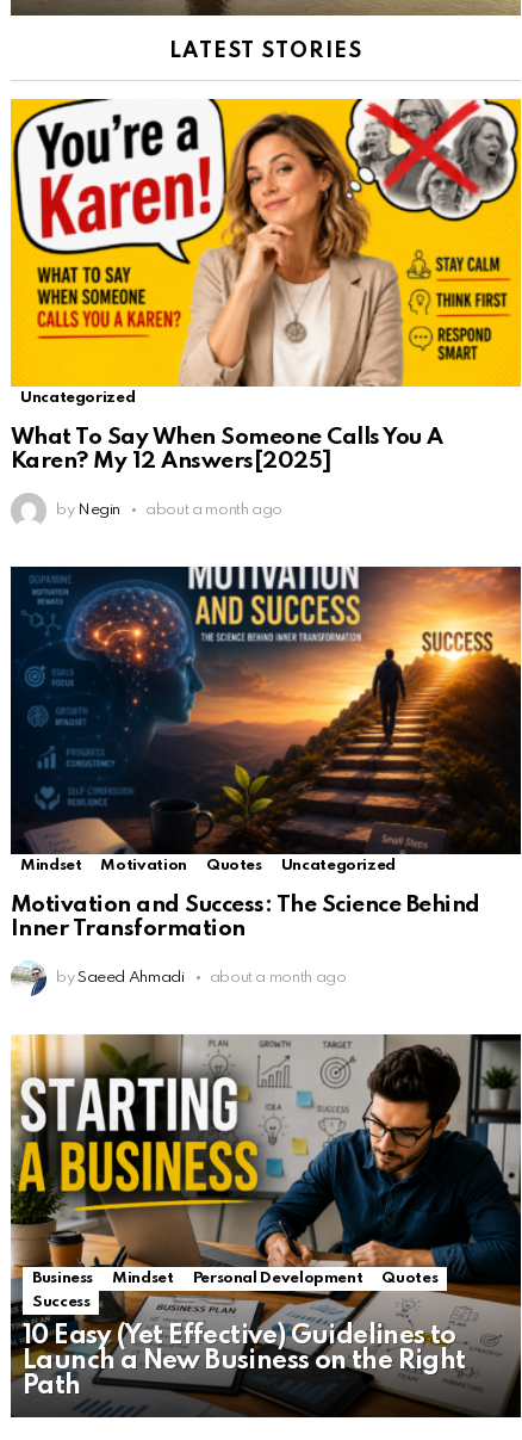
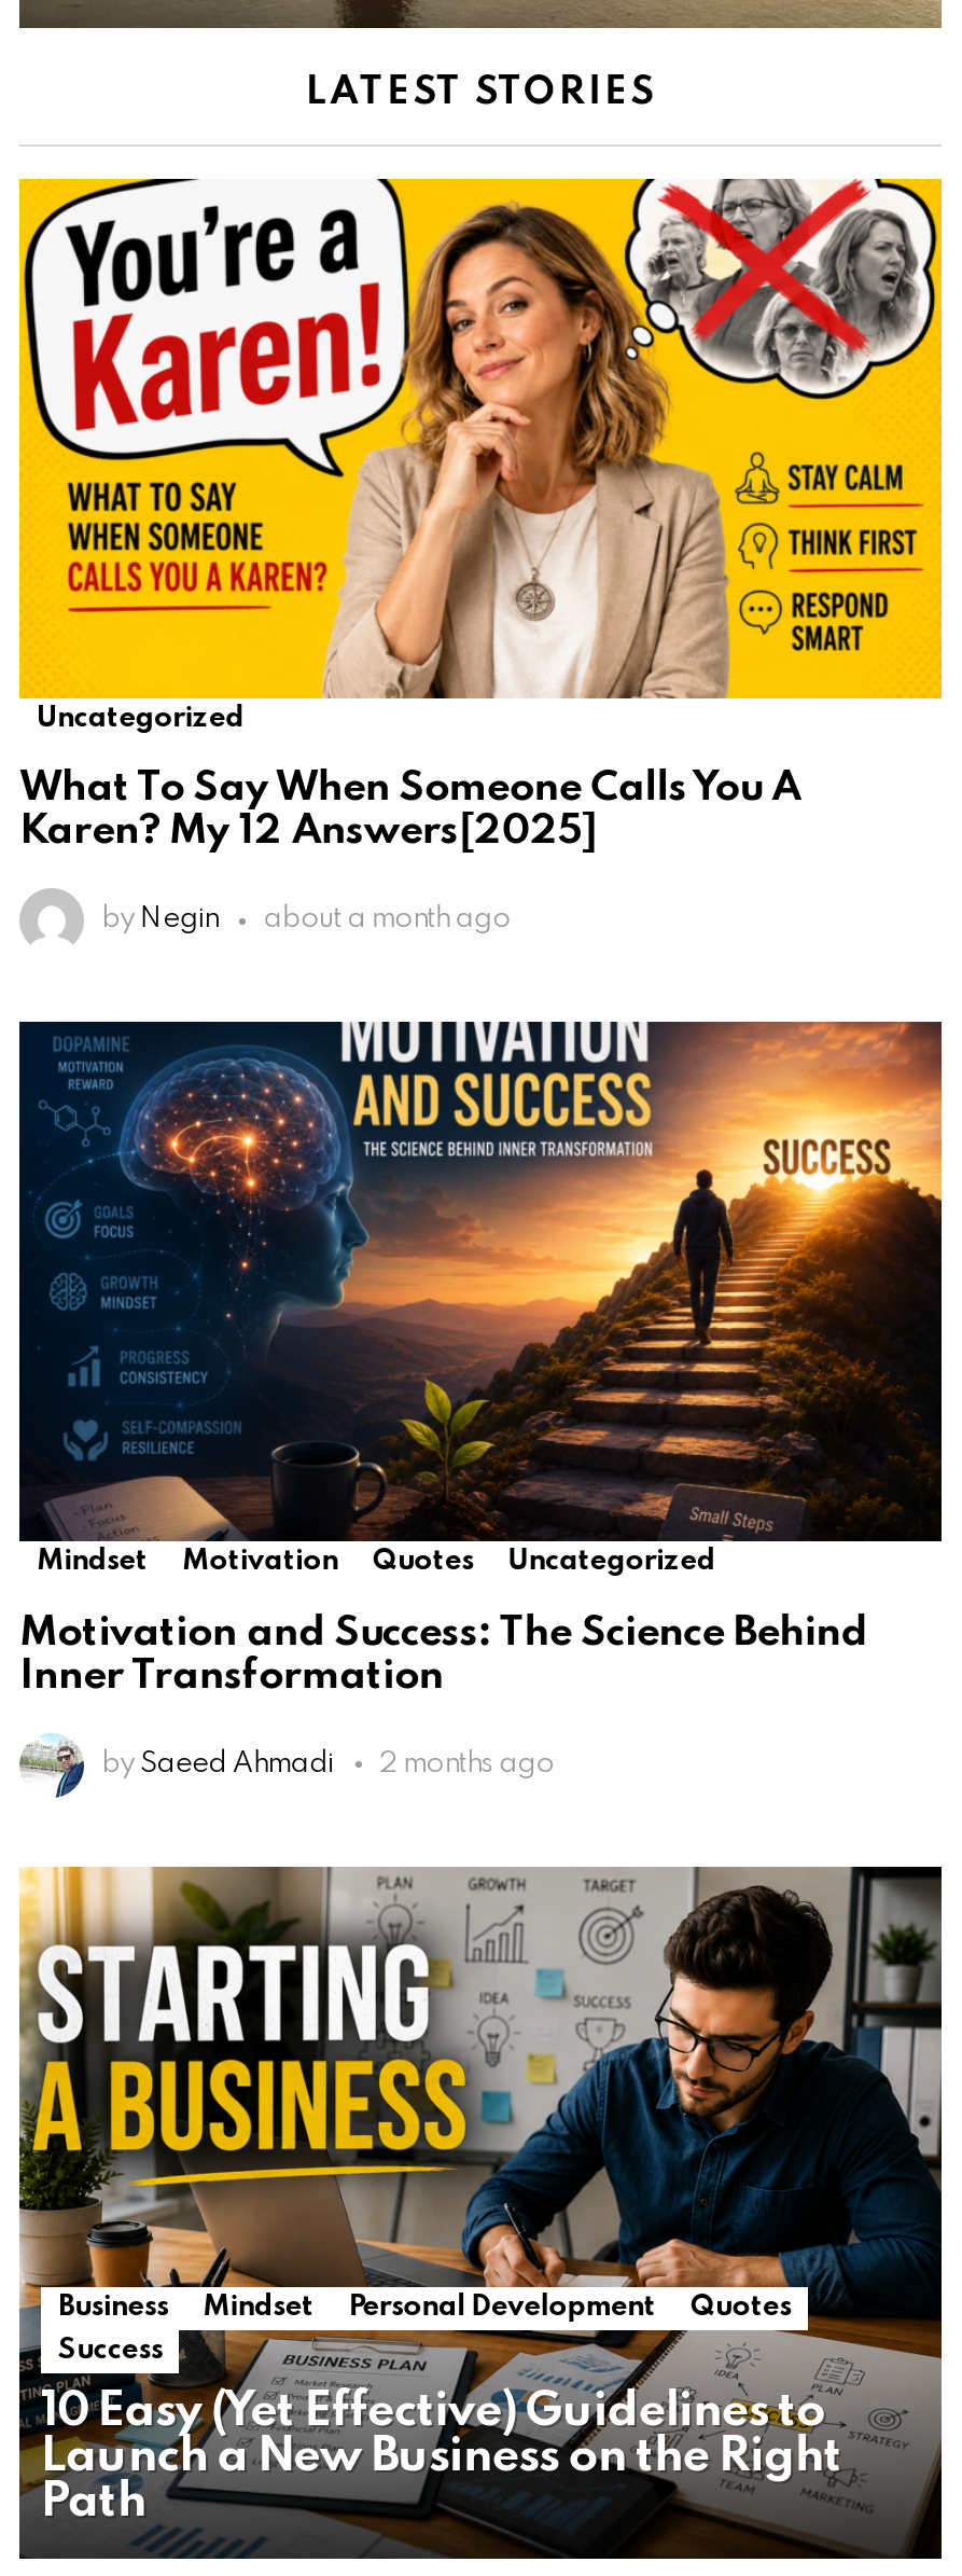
- about a month ago
+ 2 months ago
